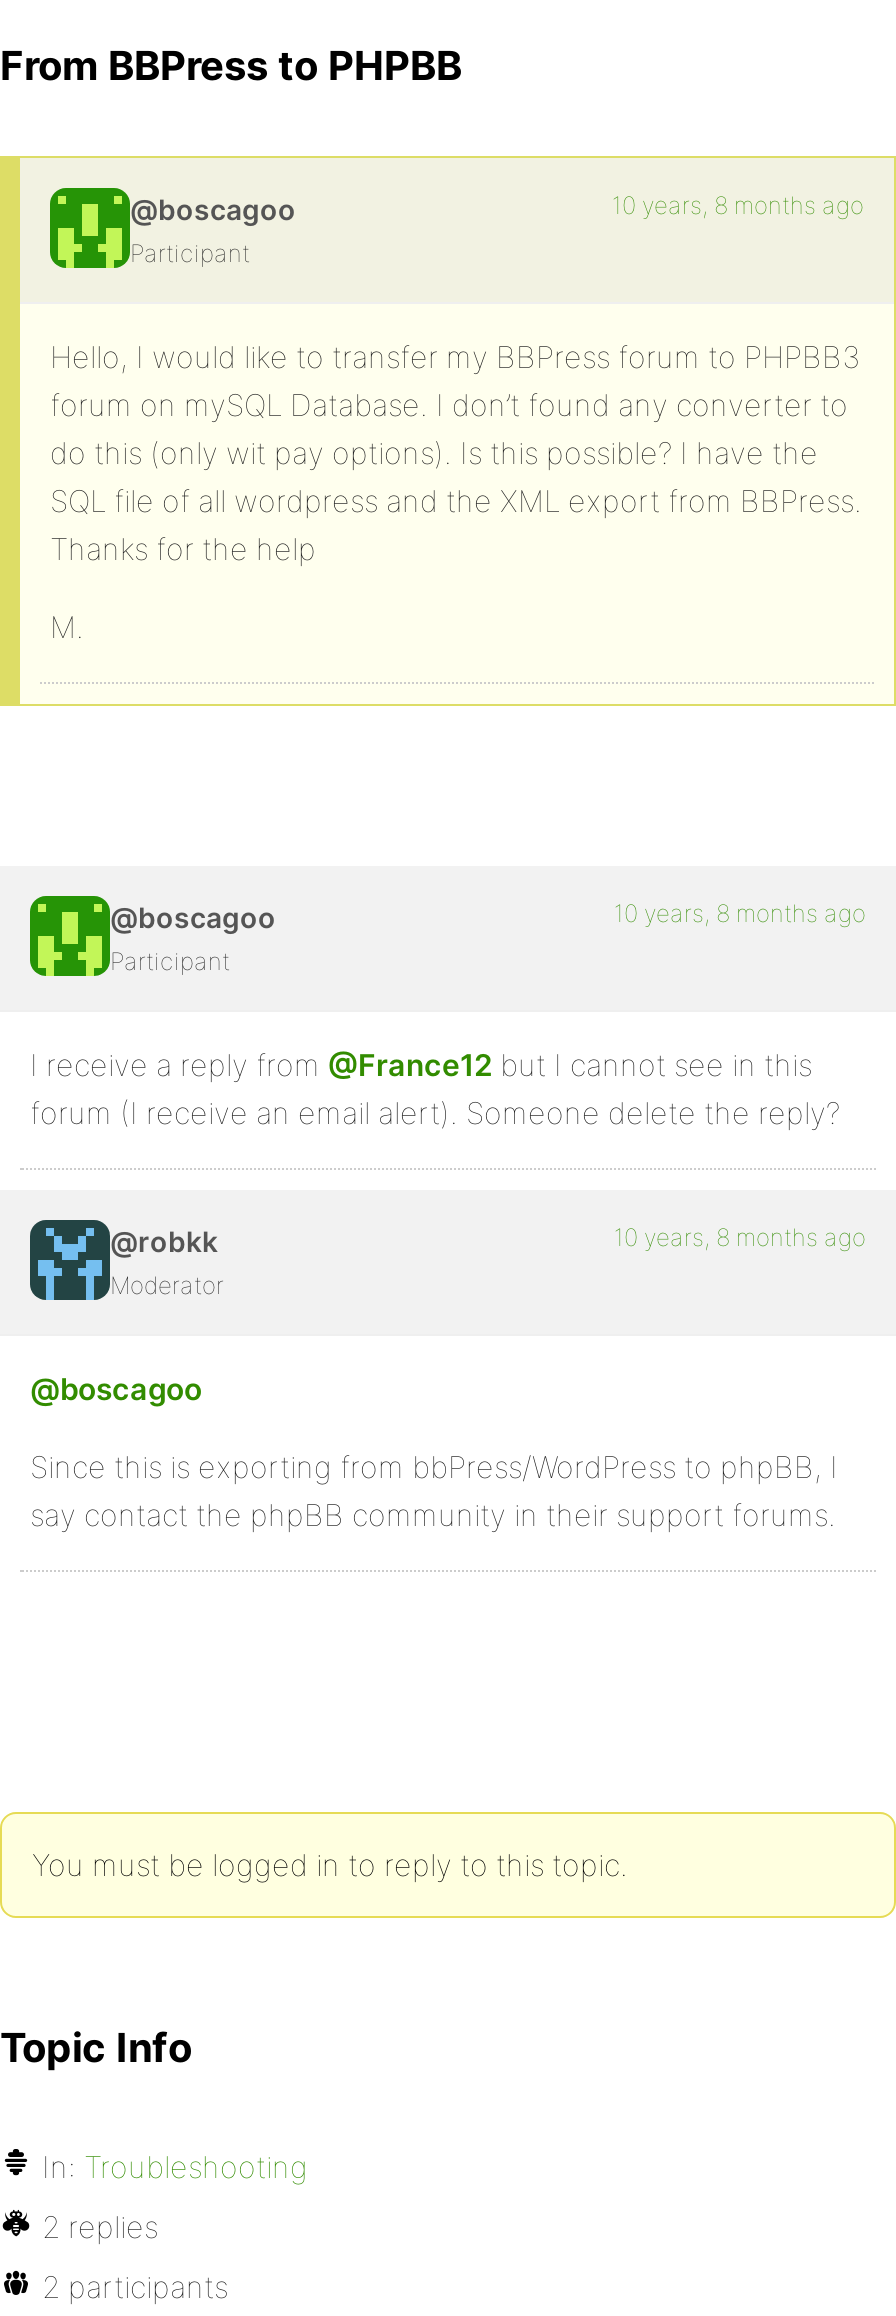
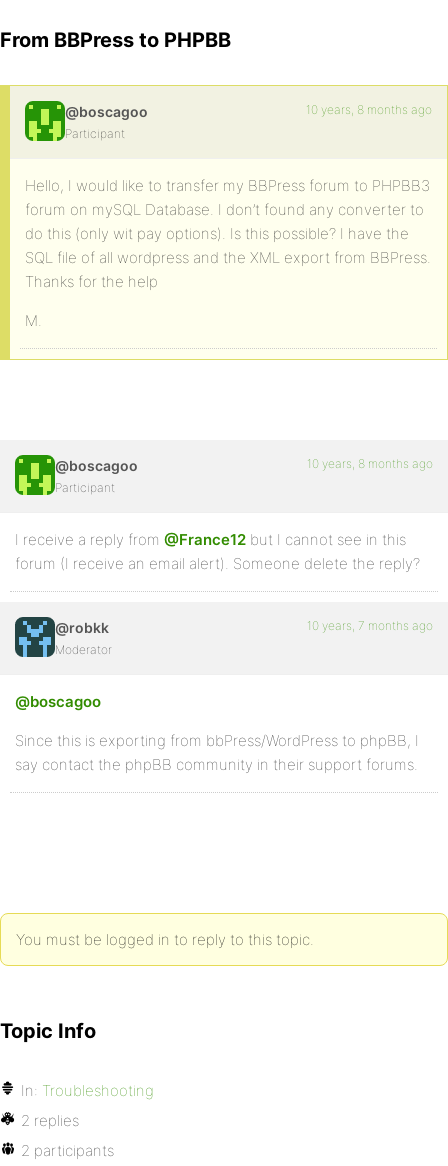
- 10 years, 8 months ago
+ 10 years, 7 months ago
